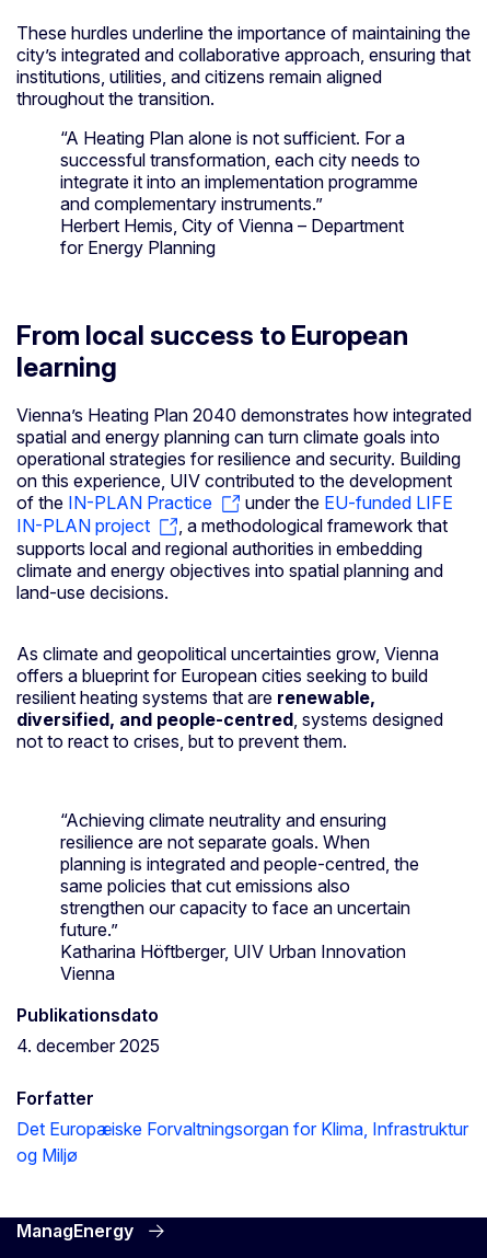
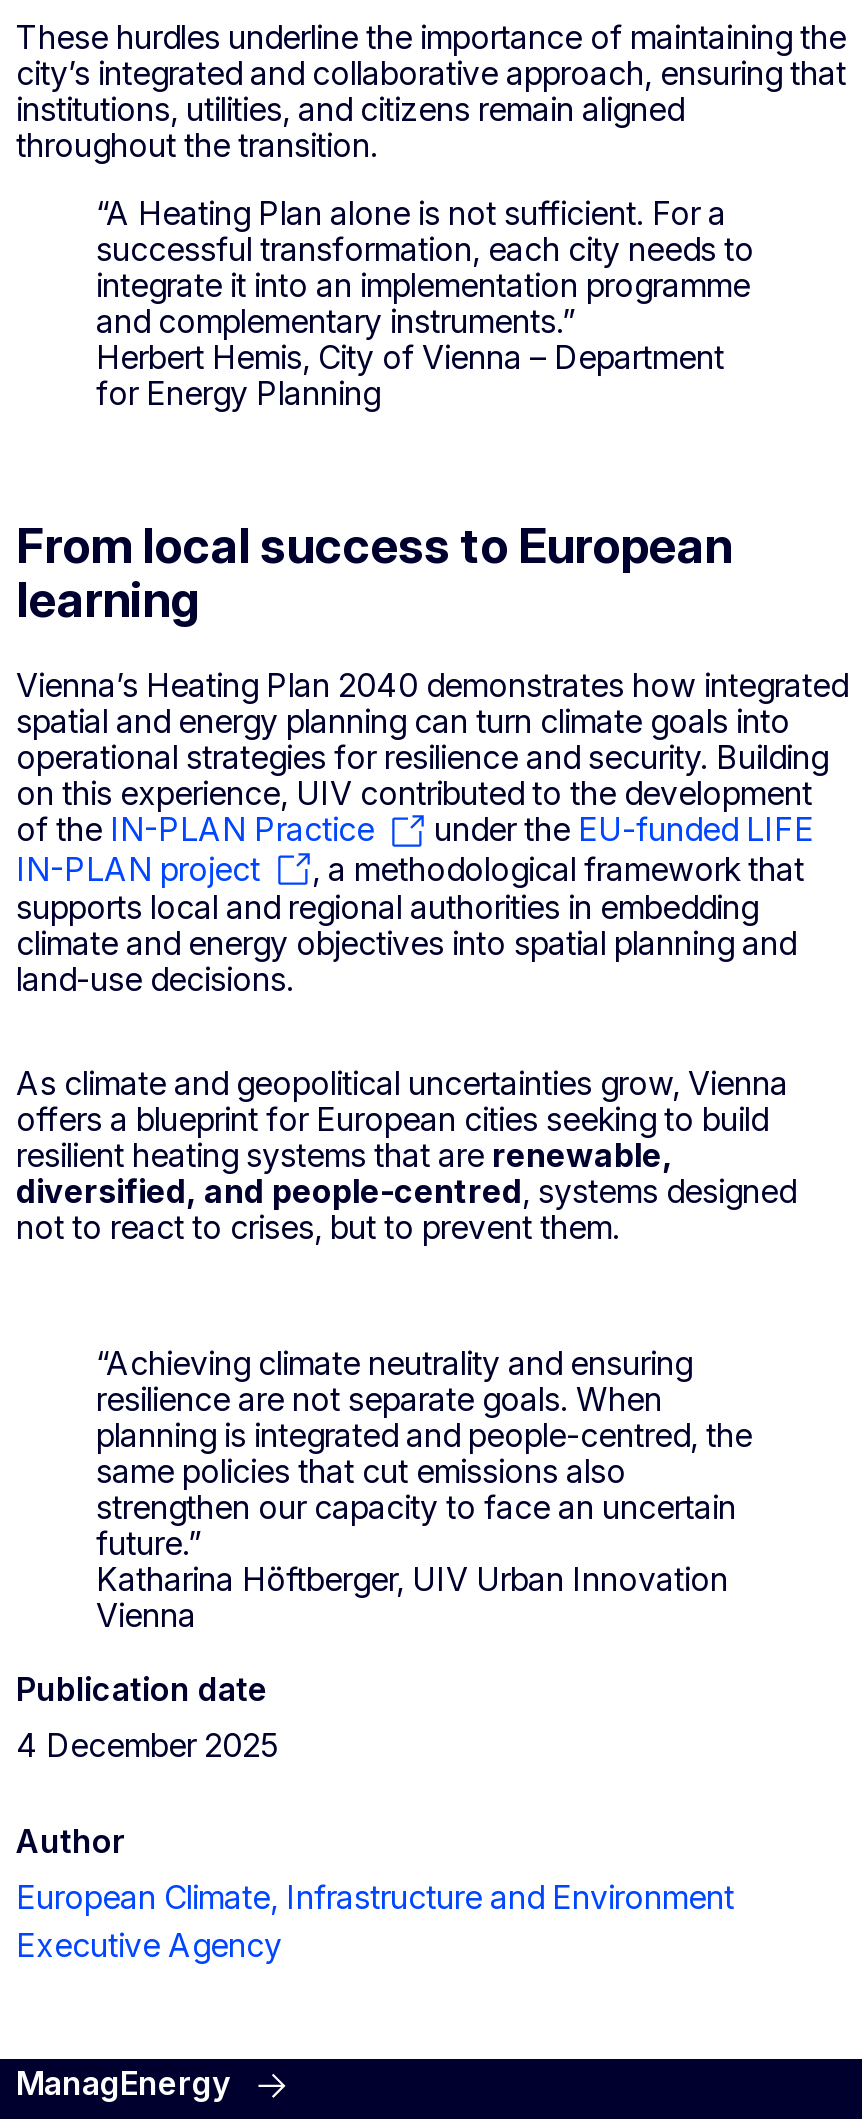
- Publikationsdato
- 4. december 2025
+ Publication date
+ 4 December 2025

- Forfatter
- Det Europæiske Forvaltningsorgan for Klima, Infrastruktur
- og Miljø
+ Author
+ European Climate, Infrastructure and Environment
+ Executive Agency
